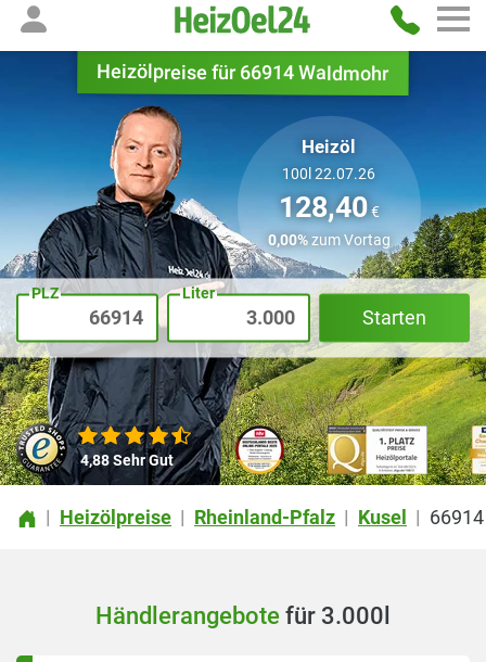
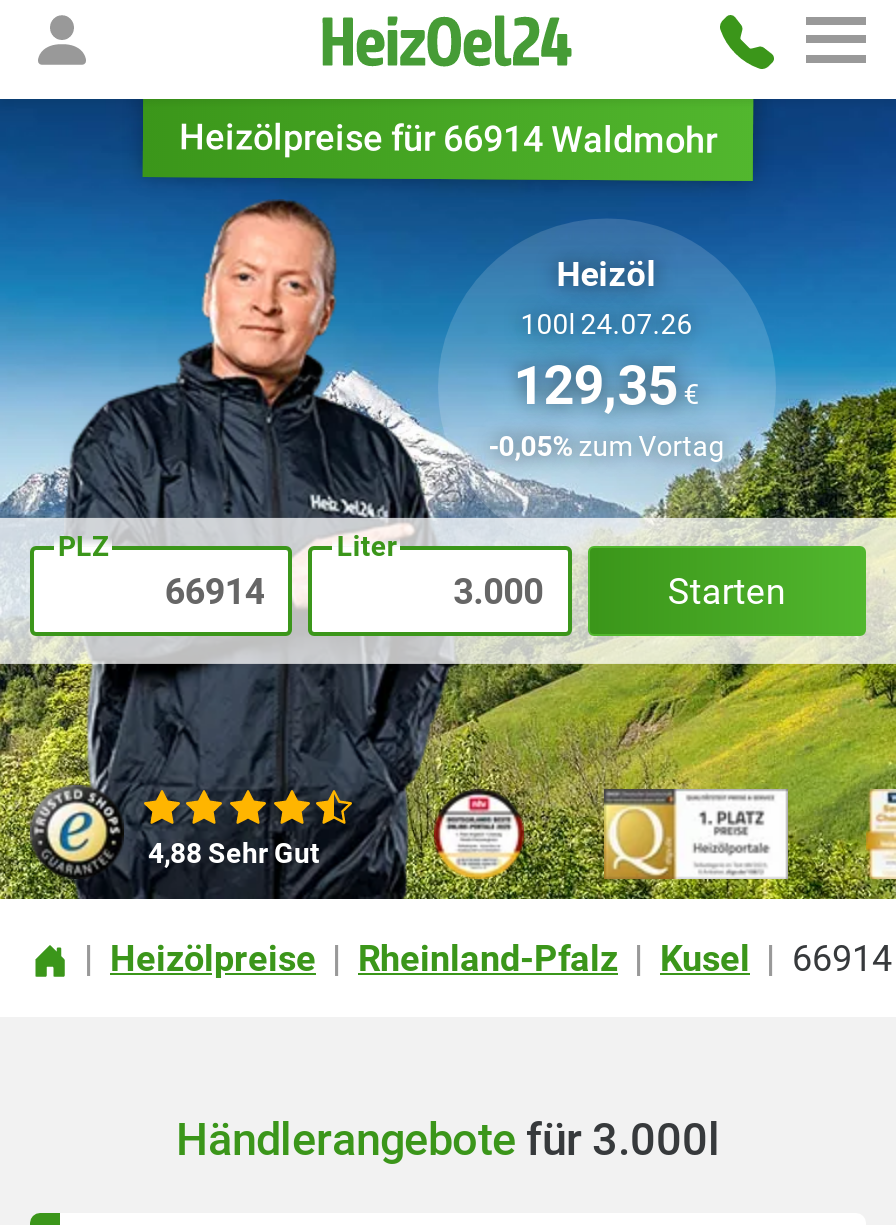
- 100l 22.07.26
+ 100l 24.07.26

- 128,40 €
+ 129,35 €

- 0,00% zum Vortag
+ -0,05% zum Vortag
